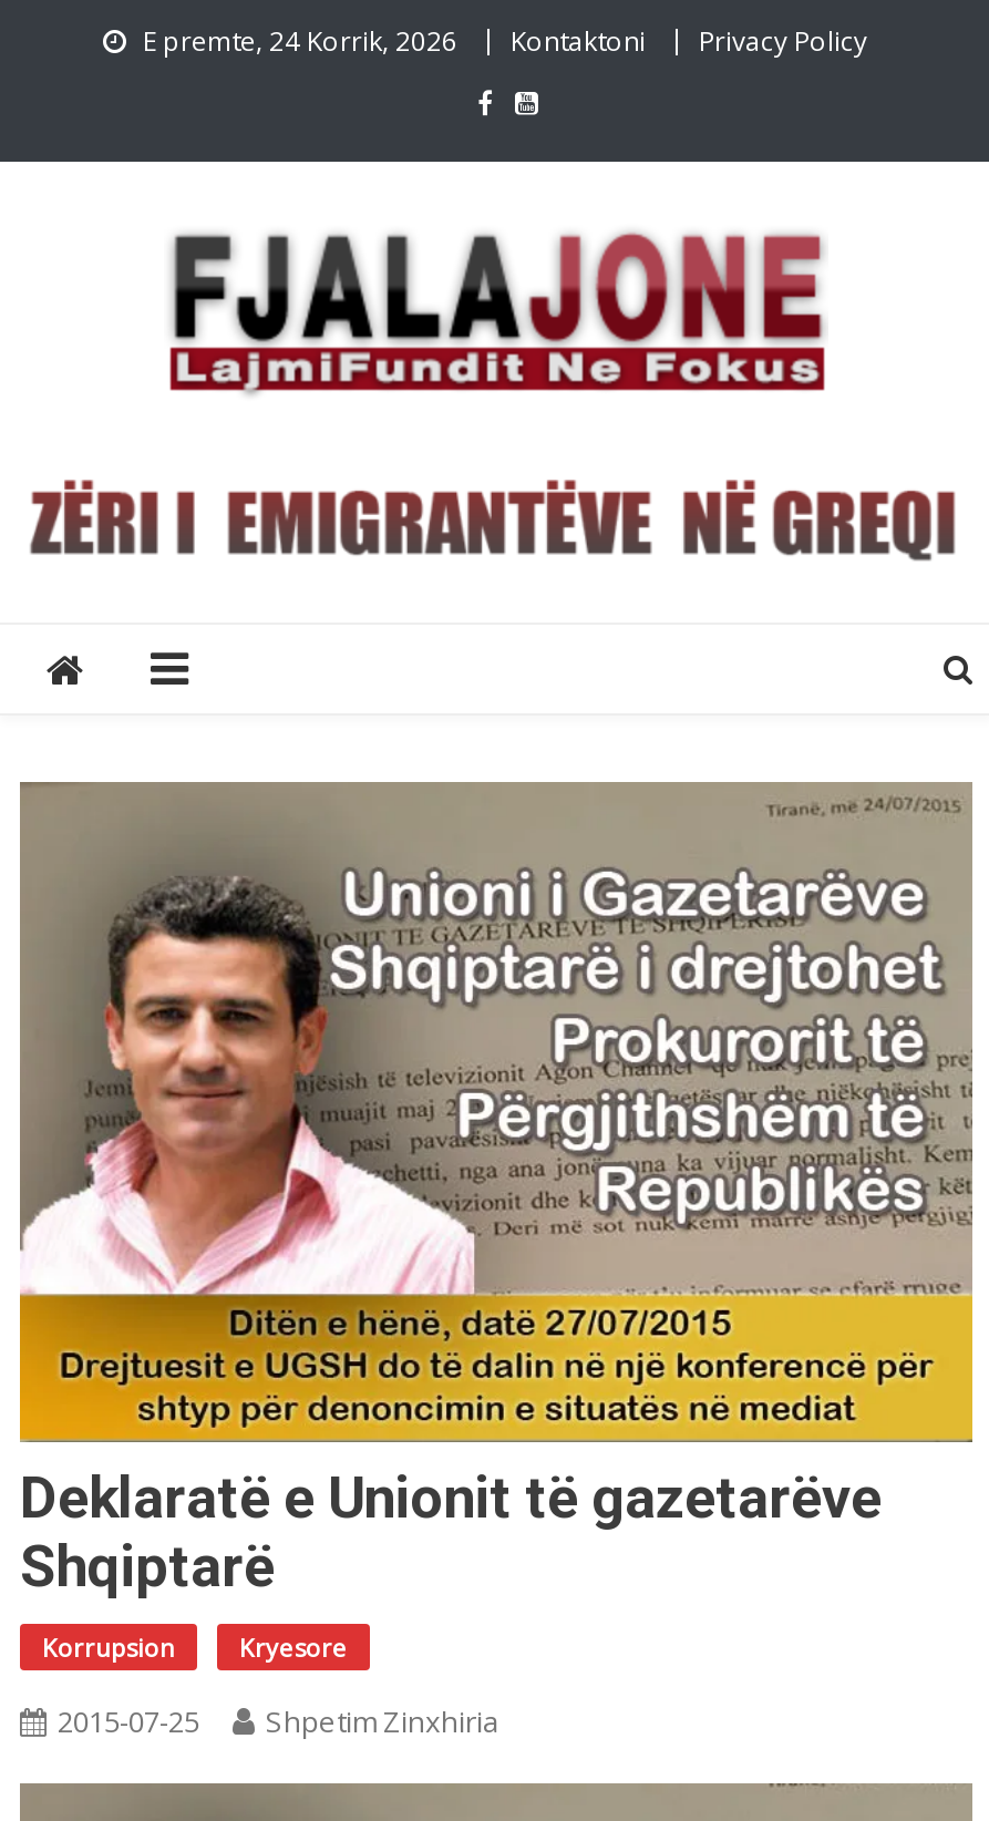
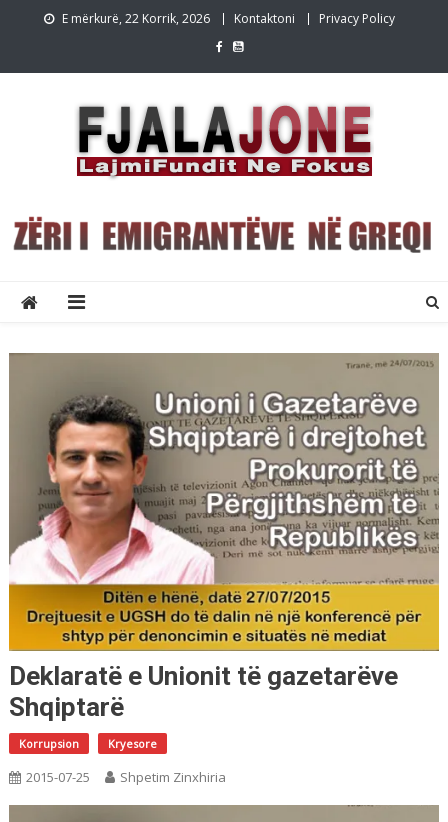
- E premte, 24 Korrik, 2026
+ E mërkurë, 22 Korrik, 2026
